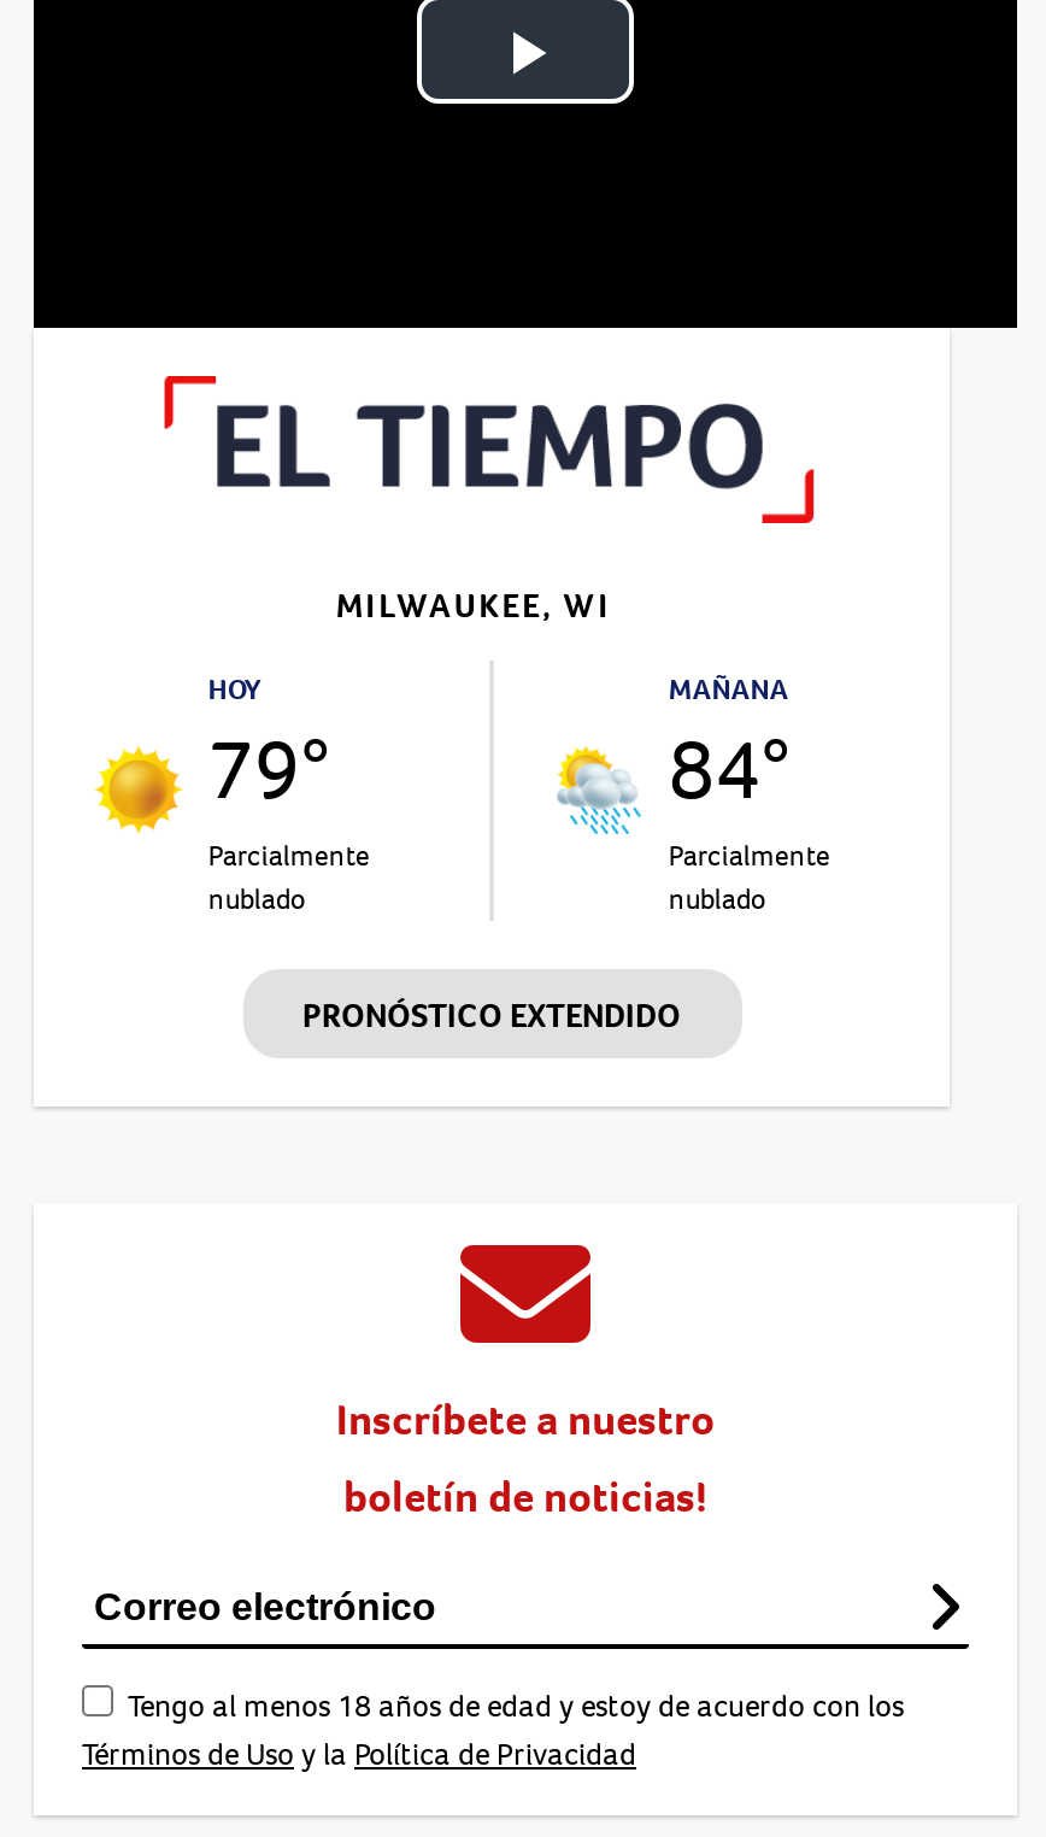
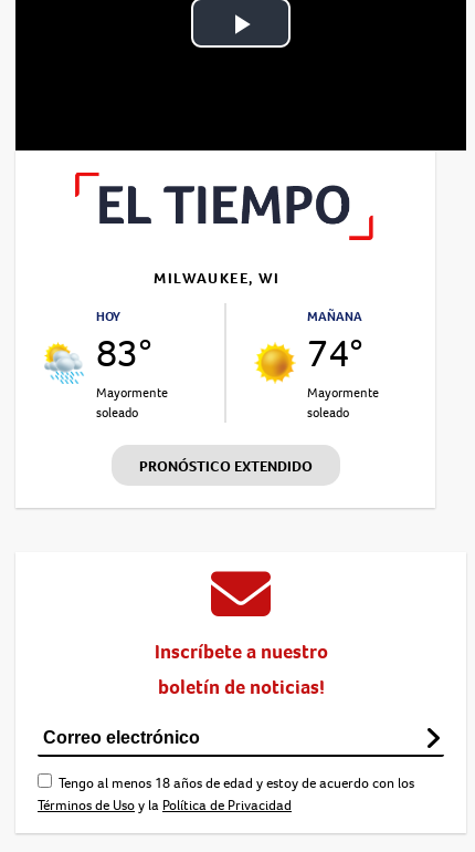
- [image]
- 79°
- Parcialmente
- nublado
+ [image]
+ 83°
+ Mayormente
+ soleado

- [image]
- 84°
- Parcialmente
- nublado
+ [image]
+ 74°
+ Mayormente
+ soleado
